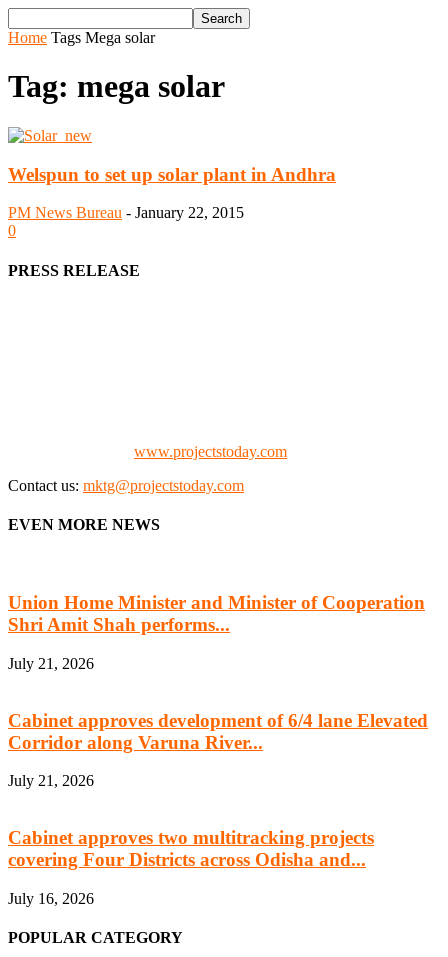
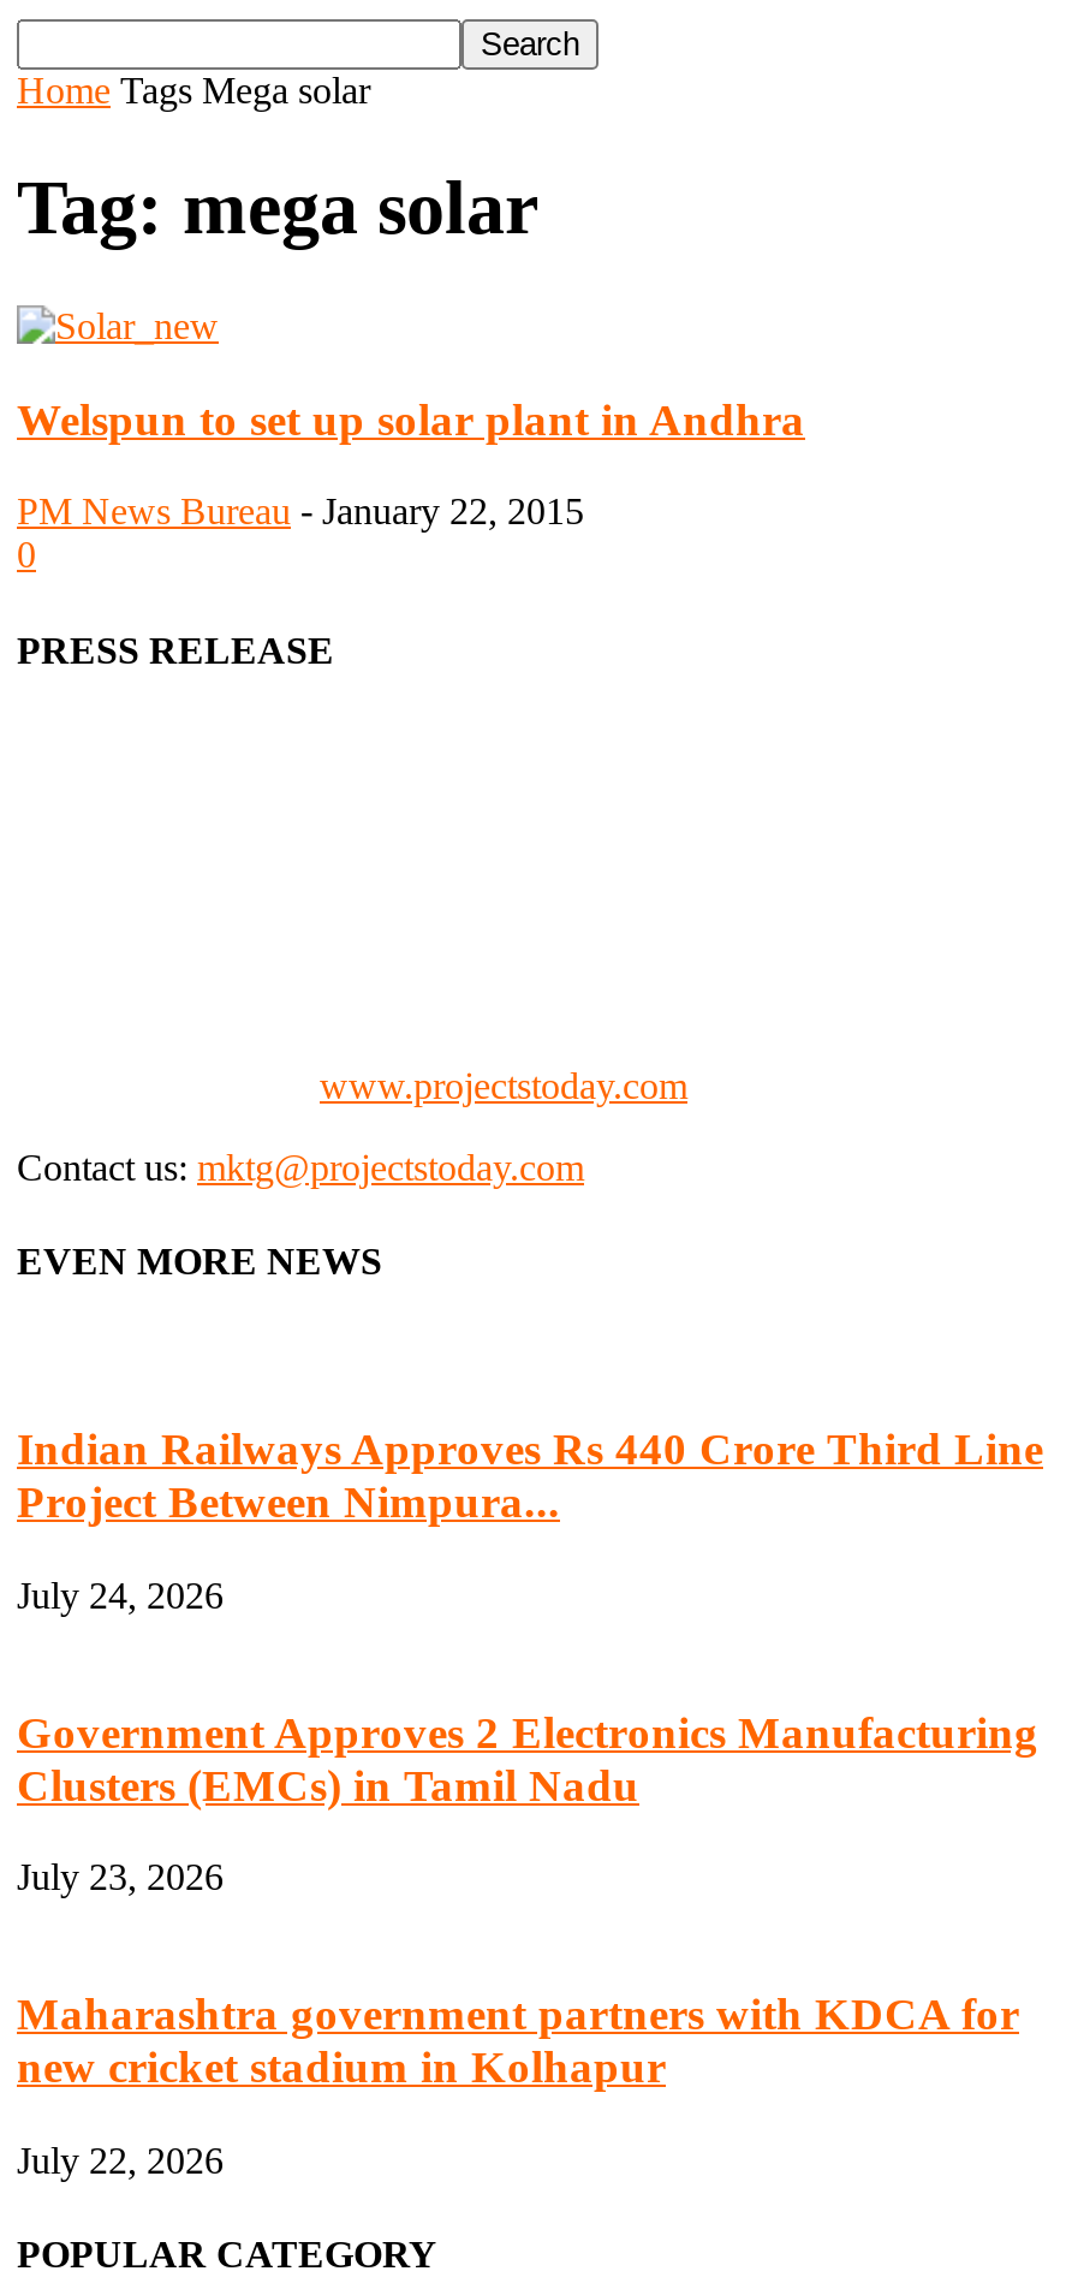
- Union Home Minister and Minister of Cooperation
- Shri Amit Shah performs...
+ Indian Railways Approves Rs 440 Crore Third Line
+ Project Between Nimpura...

- July 21, 2026
+ July 24, 2026

- Cabinet approves development of 6/4 lane Elevated
- Corridor along Varuna River...
+ Government Approves 2 Electronics Manufacturing
+ Clusters (EMCs) in Tamil Nadu

- July 21, 2026
+ July 23, 2026

- Cabinet approves two multitracking projects
- covering Four Districts across Odisha and...
+ Maharashtra government partners with KDCA for
+ new cricket stadium in Kolhapur

- July 16, 2026
+ July 22, 2026
